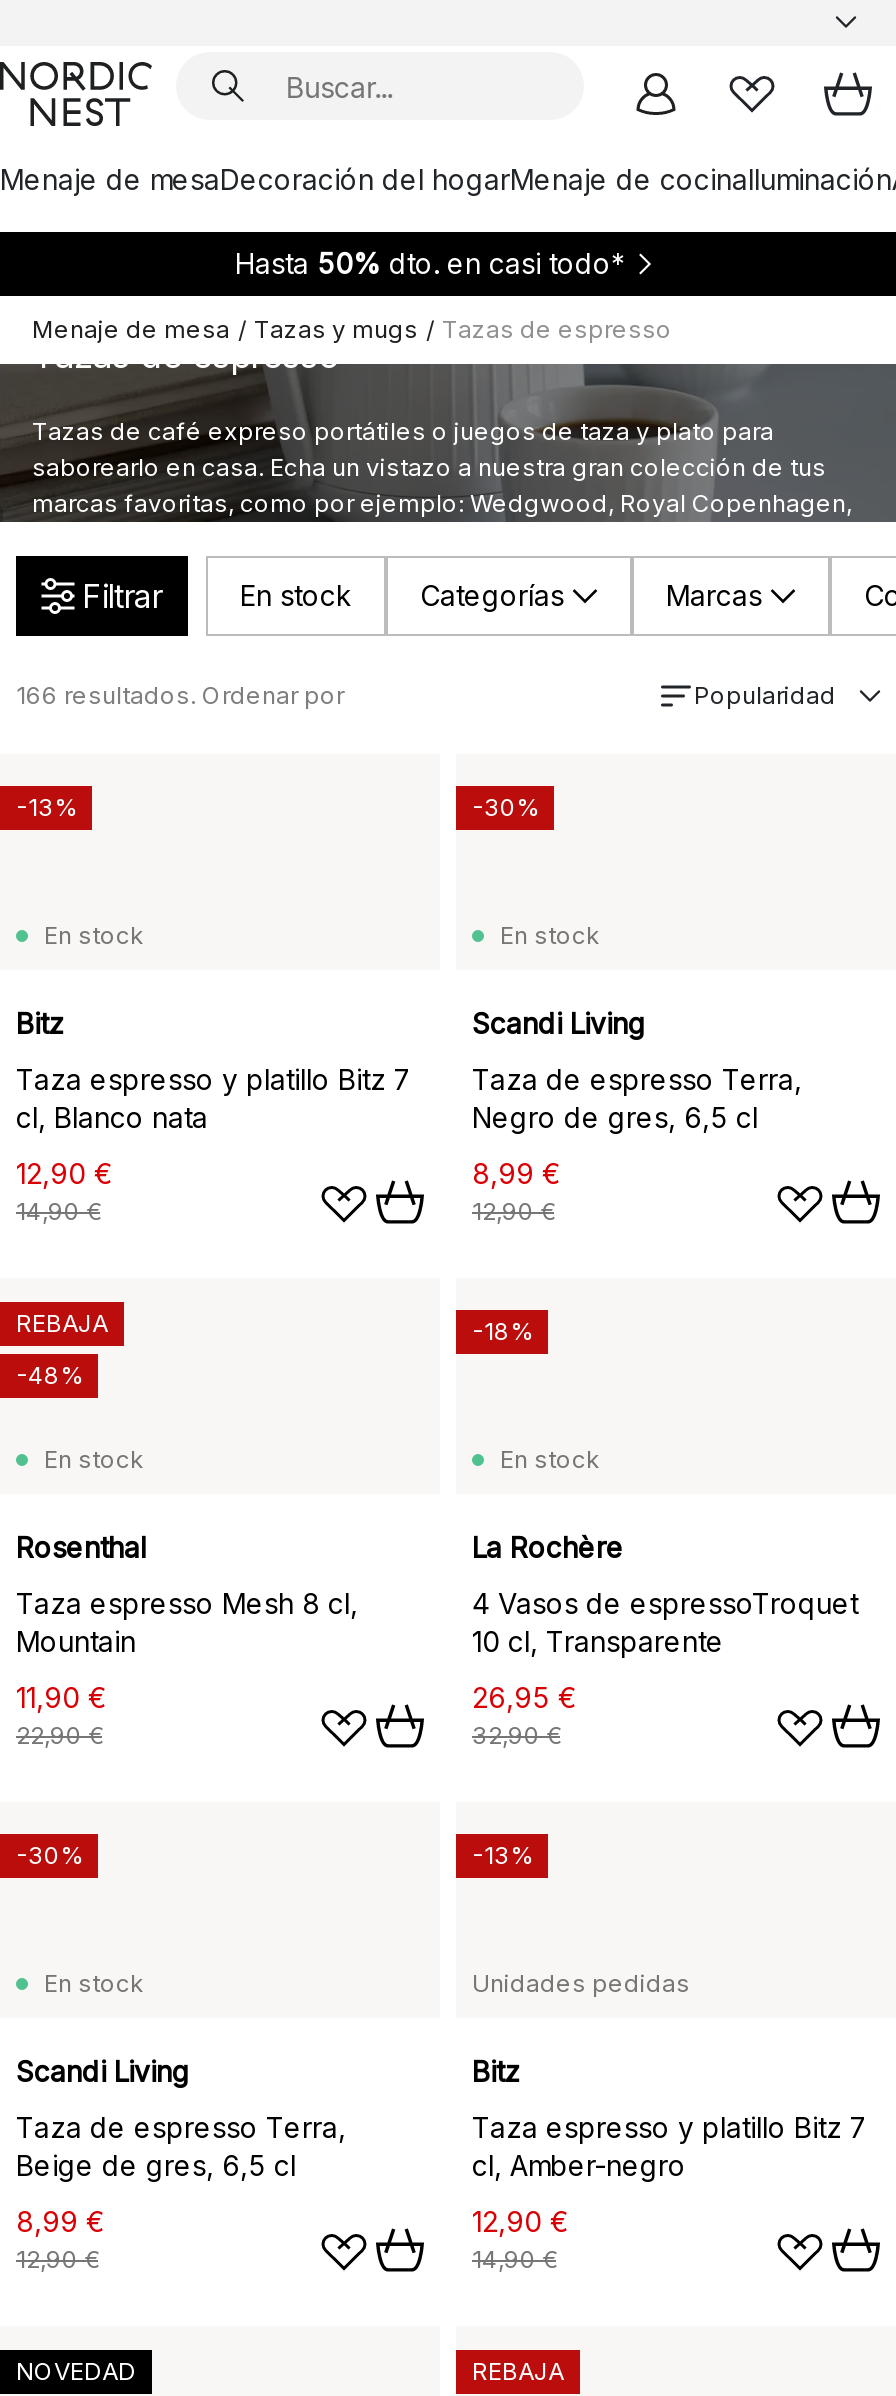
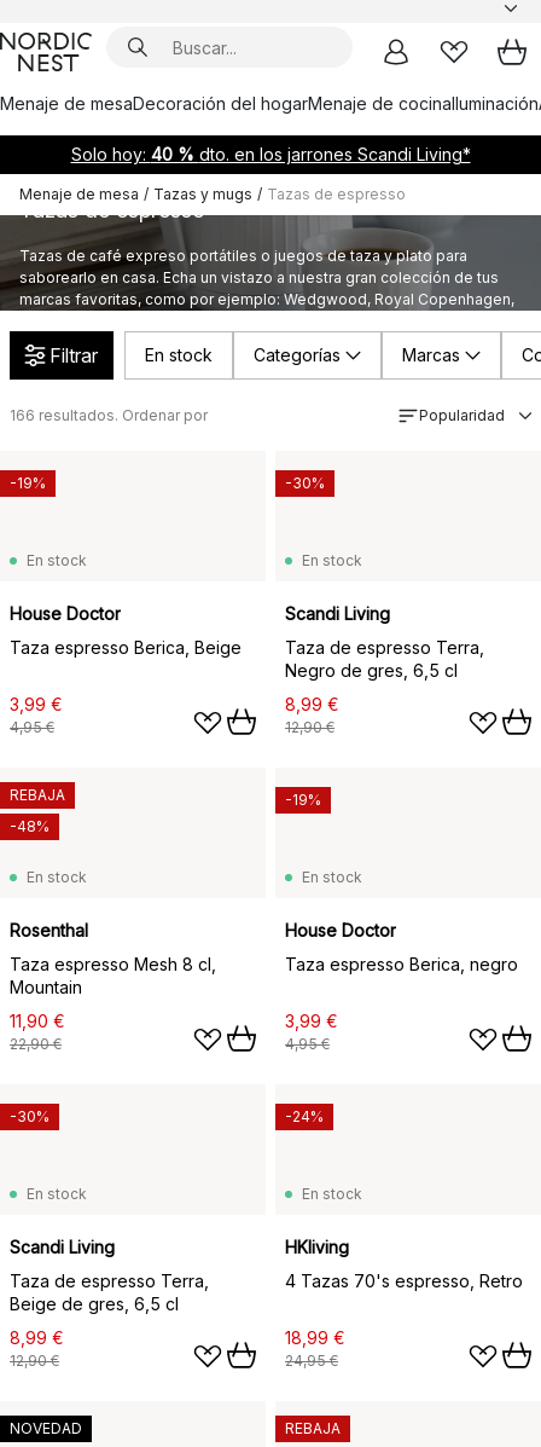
- Hasta 50% dto. en casi todo*
+ Solo hoy: 40 % dto. en los jarrones Scandi Living*

- -13%
+ -19%

- Bitz
+ House Doctor

- Taza espresso y platillo Bitz 7
- cl, Blanco nata
+ Taza espresso Berica, Beige

- 12,90 €
- 14,90 €
+ 3,99 €
+ 4,95 €

- -18%
+ -19%

- La Rochère
+ House Doctor

- 4 Vasos de espressoTroquet
- 10 cl, Transparente
+ Taza espresso Berica, negro

- 26,95 €
- 32,90 €
+ 3,99 €
+ 4,95 €

- -13%
+ -24%

- Unidades pedidas
+ En stock

- Bitz
+ HKliving

- Taza espresso y platillo Bitz 7
- cl, Amber-negro
+ 4 Tazas 70's espresso, Retro

- 12,90 €
- 14,90 €
+ 18,99 €
+ 24,95 €
